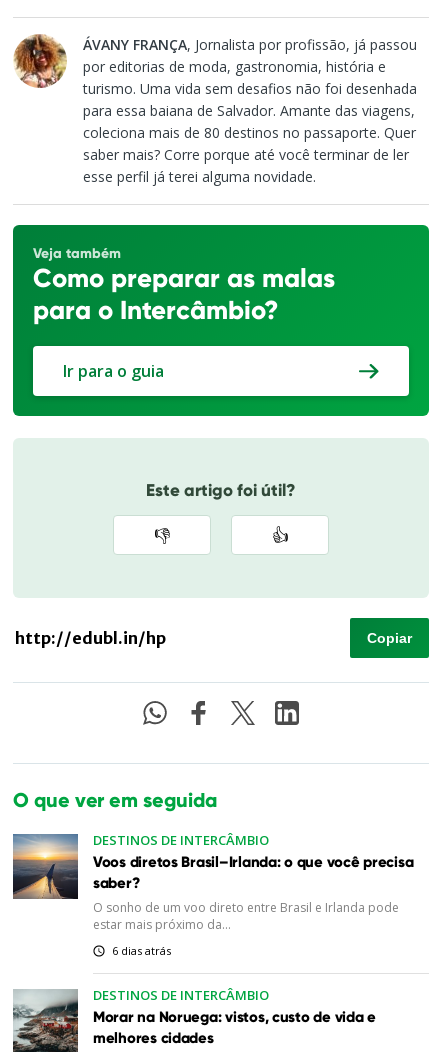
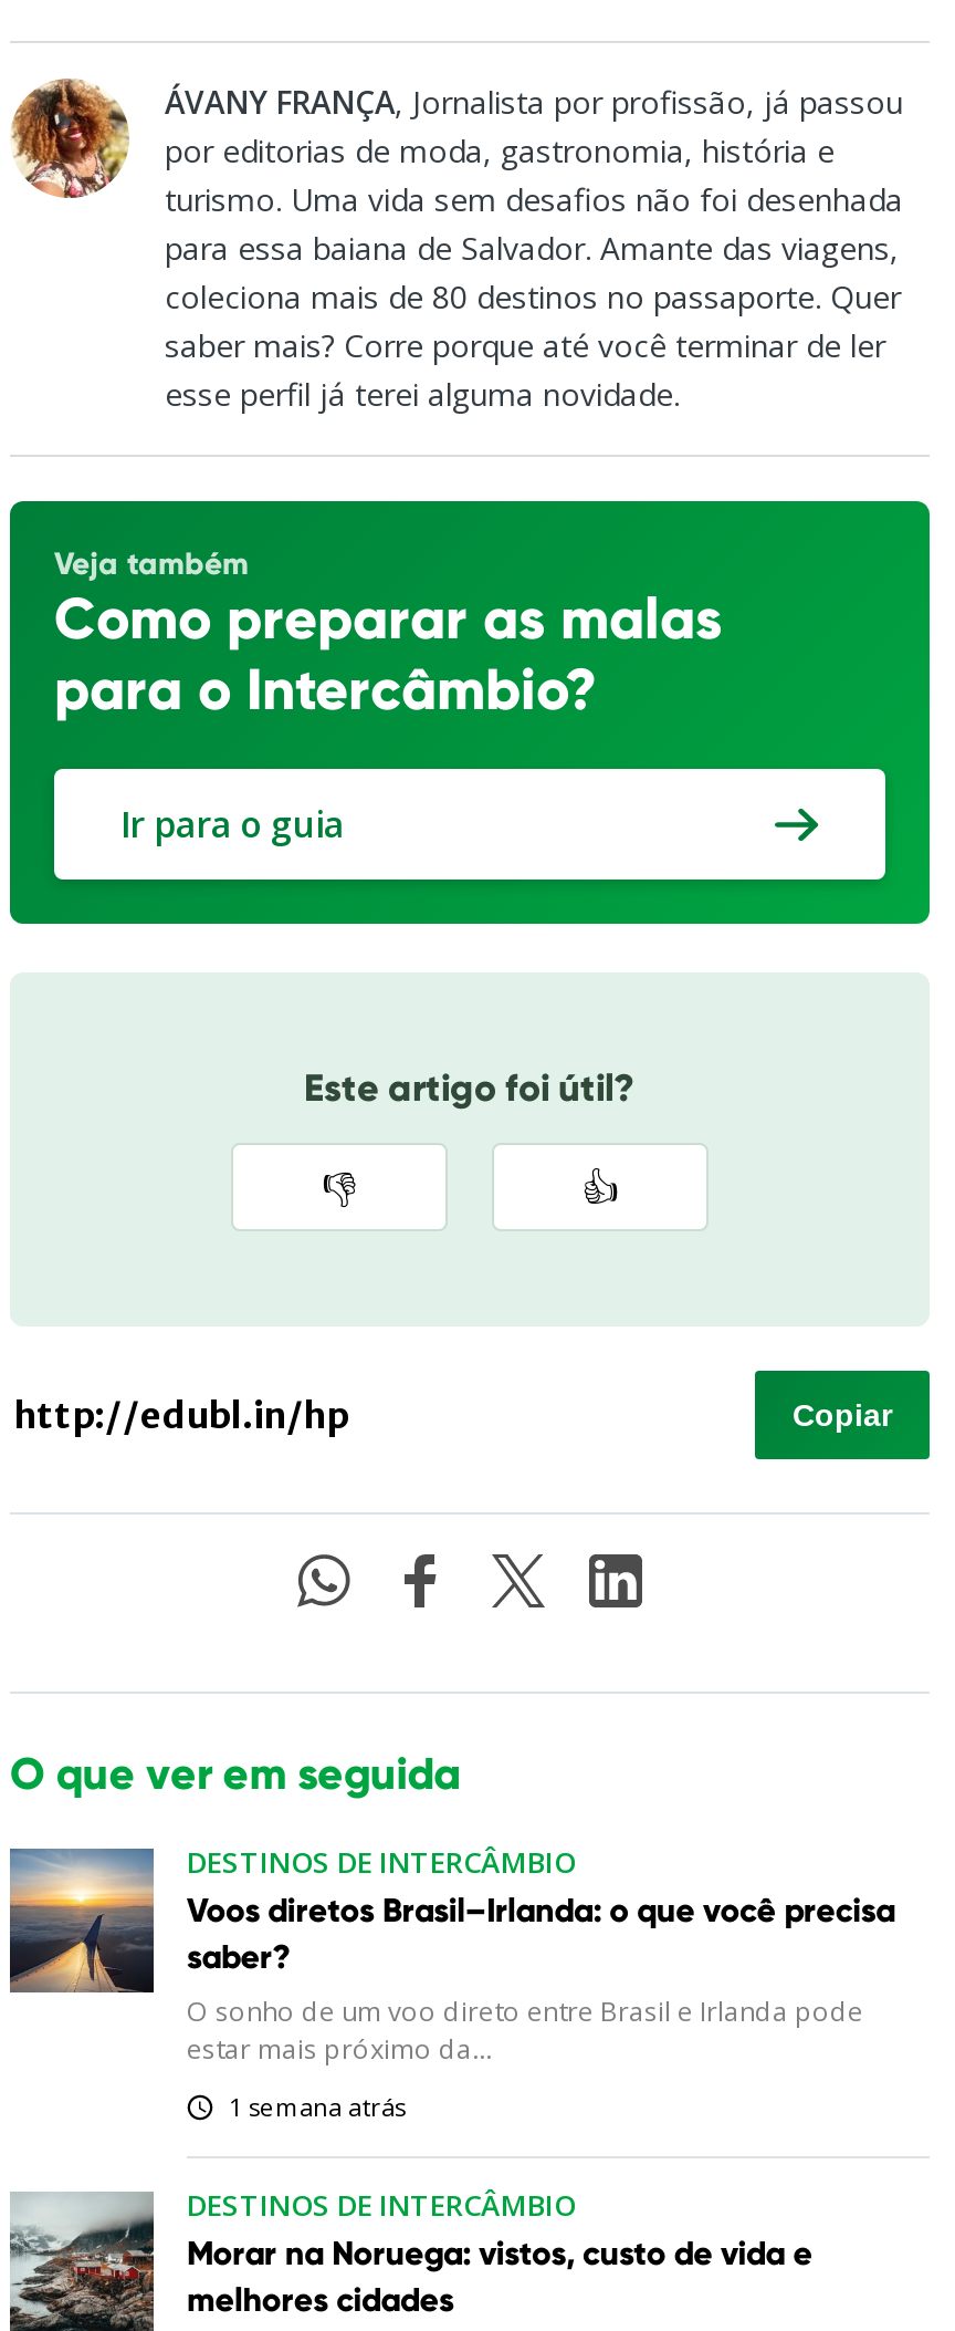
- 6 dias atrás
+ 1 semana atrás
